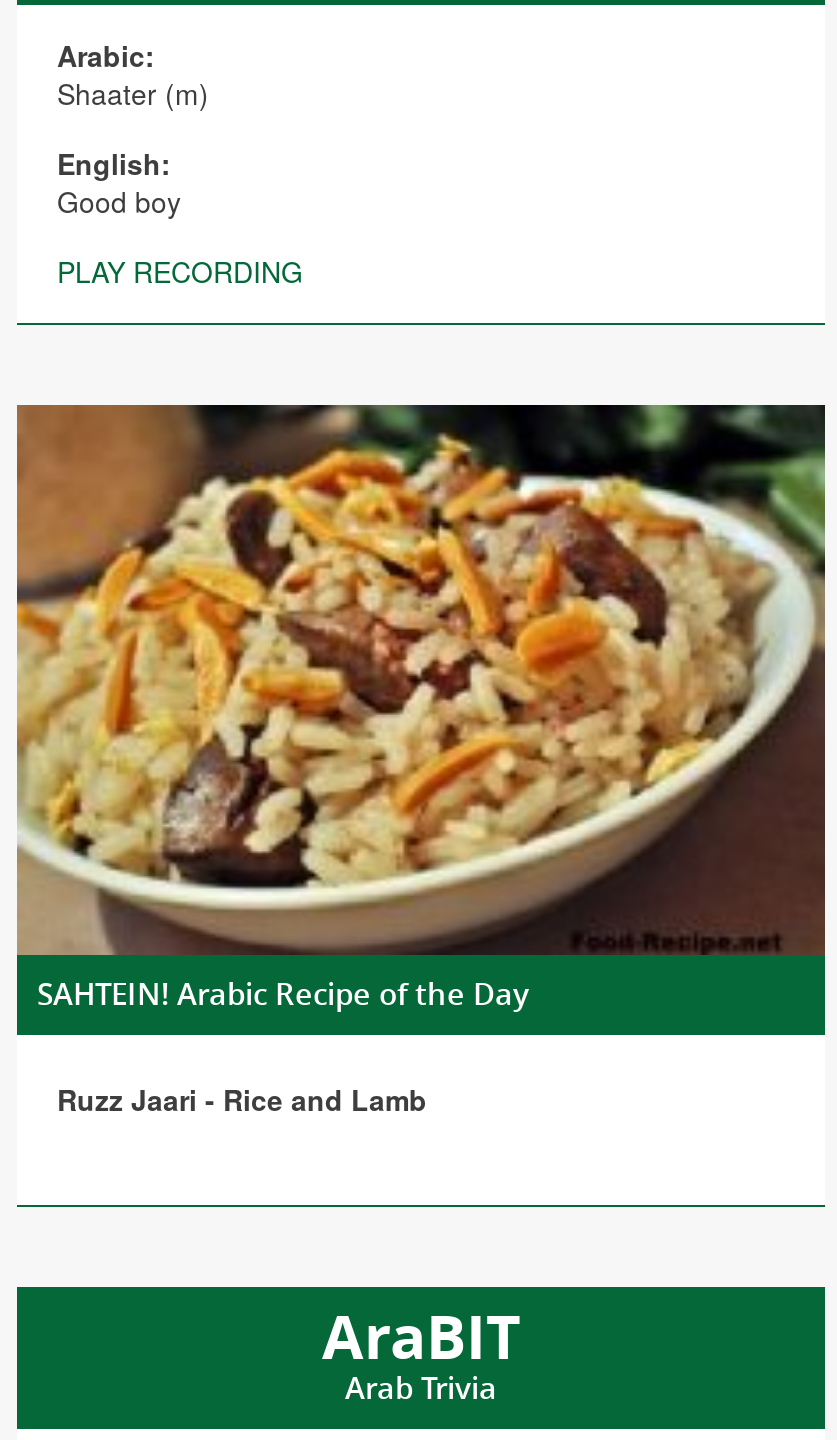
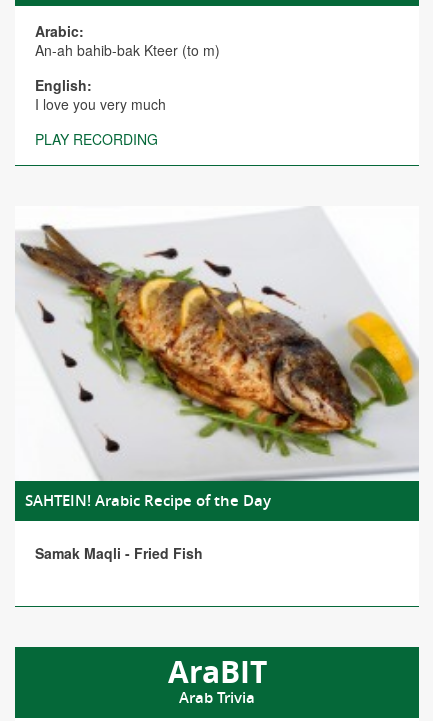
- Shaater (m)
+ An-ah bahib-bak Kteer (to m)

- Good boy
+ I love you very much

- [image]
+ [image]

- Ruzz Jaari - Rice and Lamb
+ Samak Maqli - Fried Fish
